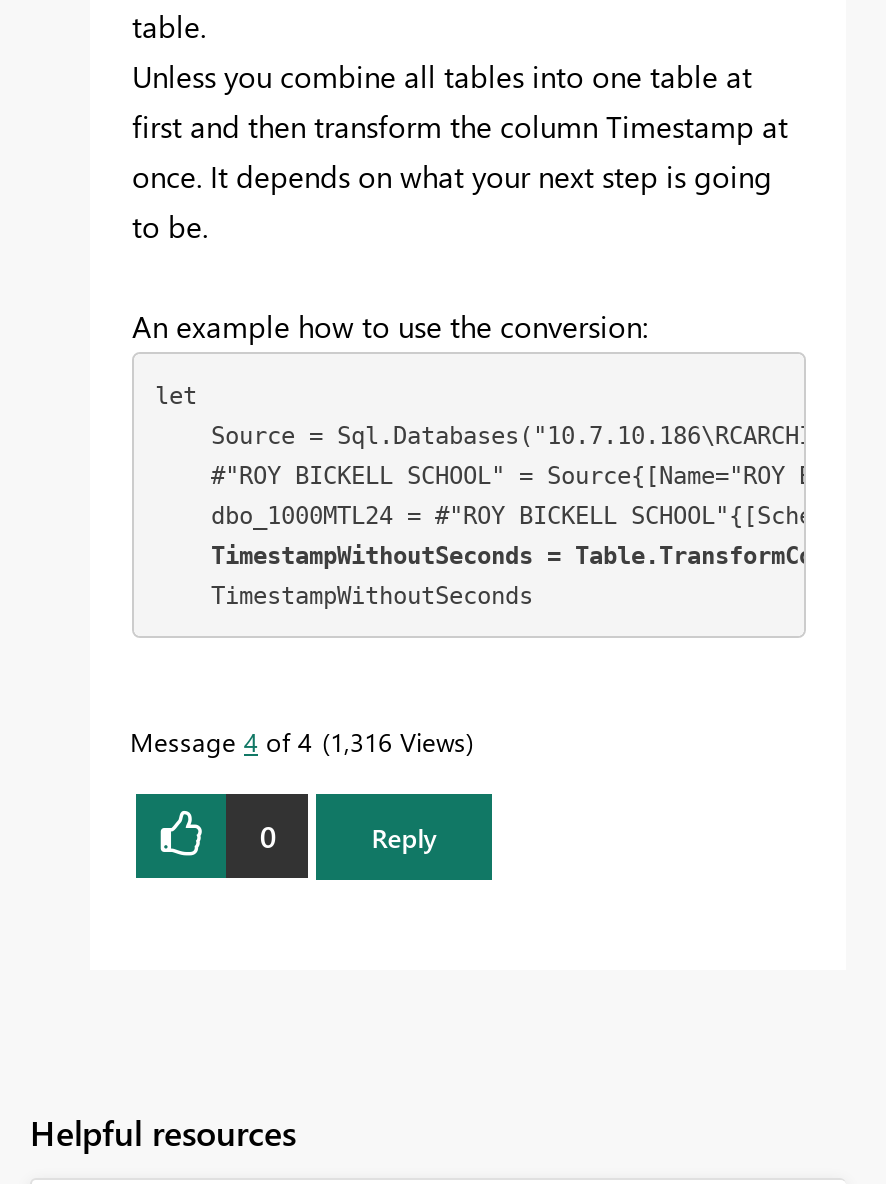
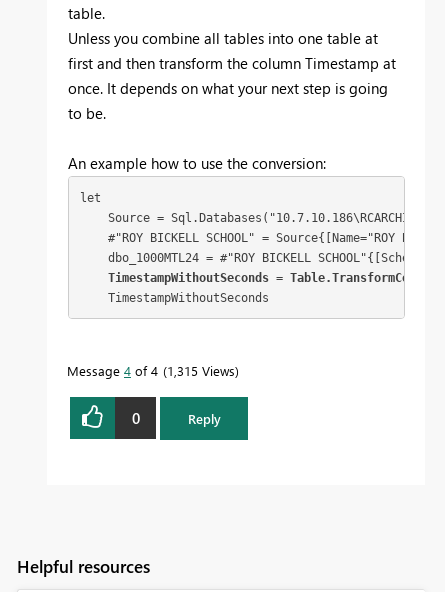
- Message 4 of 4 1,316 Views
+ Message 4 of 4 1,315 Views
